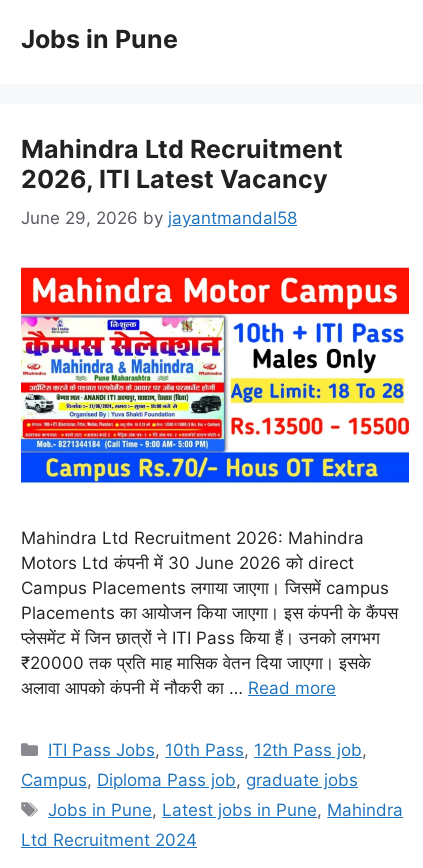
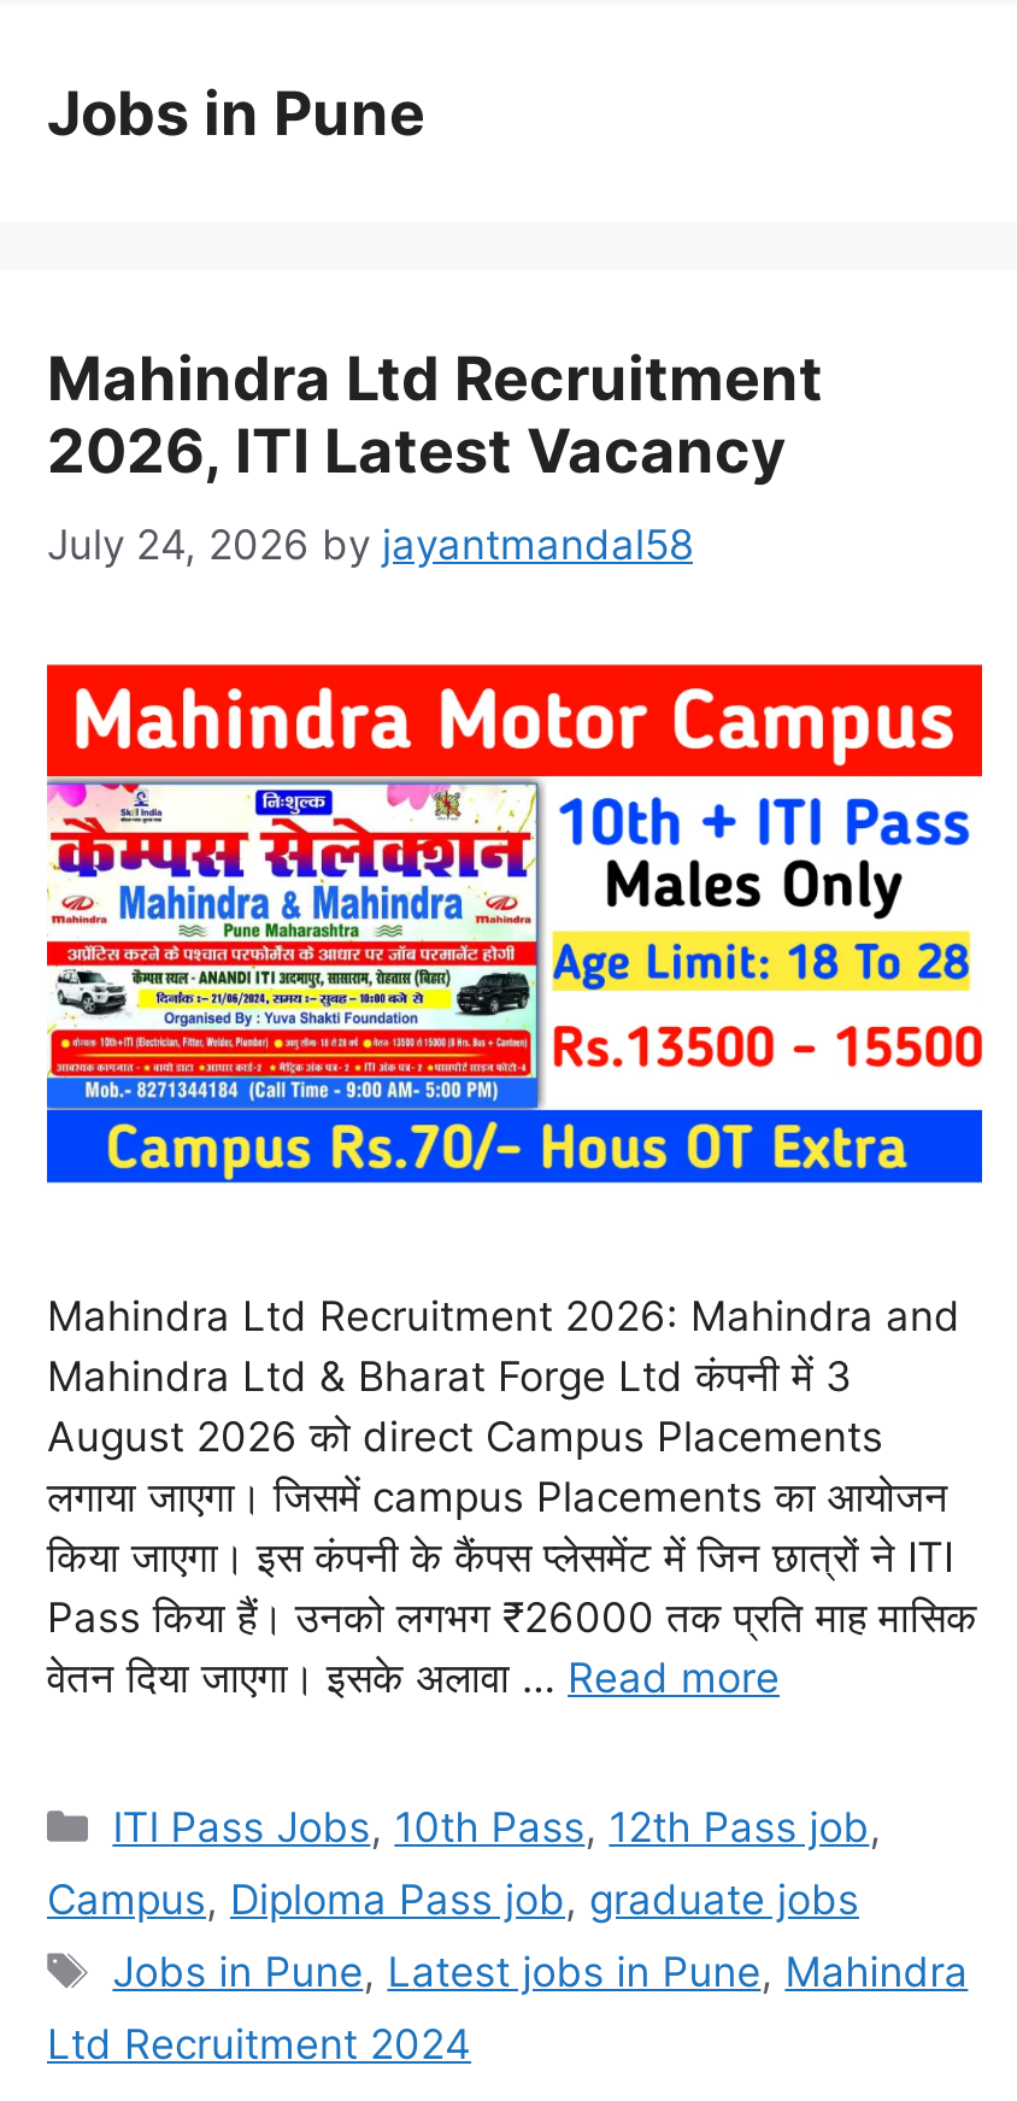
- June 29, 2026 by jayantmandal58
+ July 24, 2026 by jayantmandal58

- Mahindra Ltd Recruitment 2026: Mahindra
- Motors Ltd कंपनी में 30 June 2026 को direct
- Campus Placements लगाया जाएगा। जिसमें campus
- Placements का आयोजन किया जाएगा। इस कंपनी के कैंपस
- प्लेसमेंट में जिन छात्रों ने ITI Pass किया हैं। उनको लगभग
- ₹20000 तक प्रति माह मासिक वेतन दिया जाएगा। इसके
- अलावा आपको कंपनी में नौकरी का … Read more
+ Mahindra Ltd Recruitment 2026: Mahindra and
+ Mahindra Ltd & Bharat Forge Ltd कंपनी में 3
+ August 2026 को direct Campus Placements
+ लगाया जाएगा। जिसमें campus Placements का आयोजन
+ किया जाएगा। इस कंपनी के कैंपस प्लेसमेंट में जिन छात्रों ने ITI
+ Pass किया हैं। उनको लगभग ₹26000 तक प्रति माह मासिक
+ वेतन दिया जाएगा। इसके अलावा … Read more
